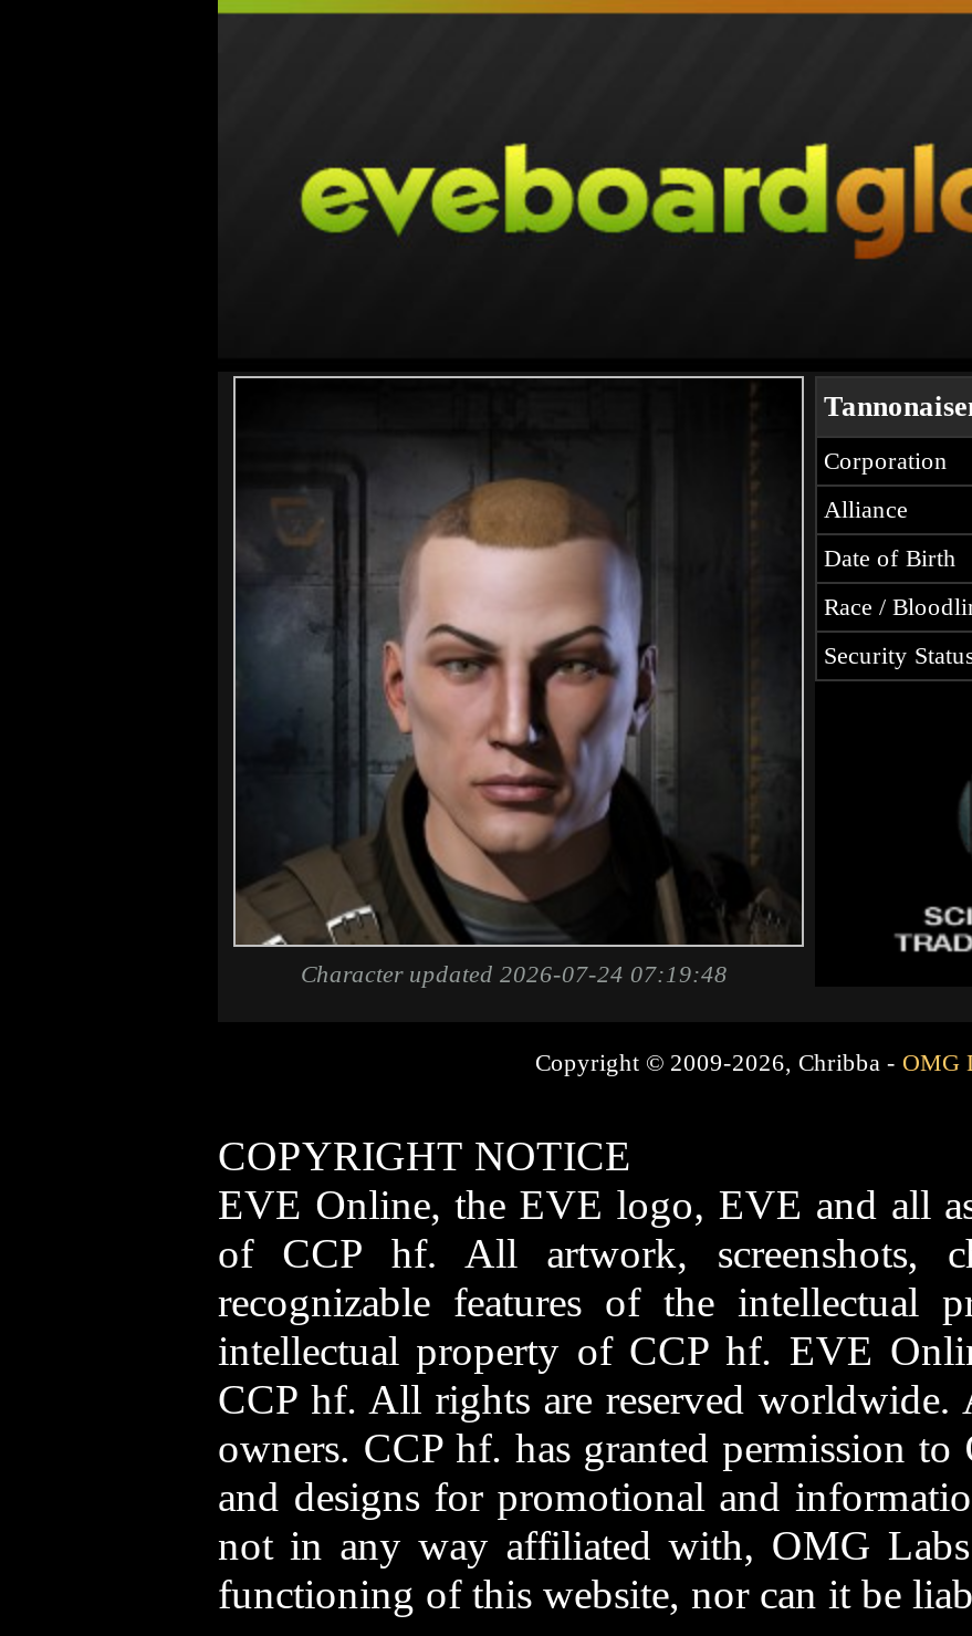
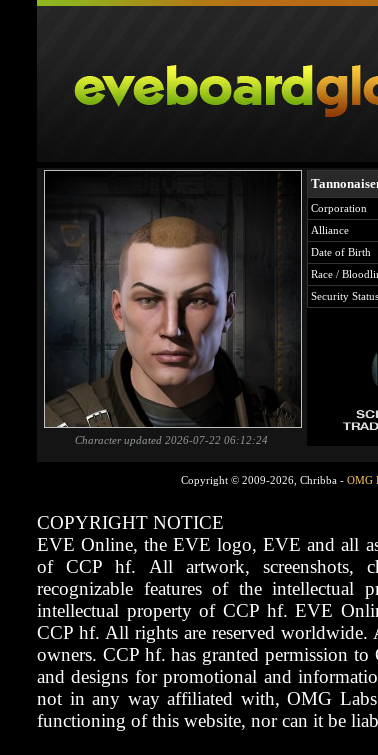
- Character updated 2026-07-24 07:19:48
+ Character updated 2026-07-22 06:12:24
